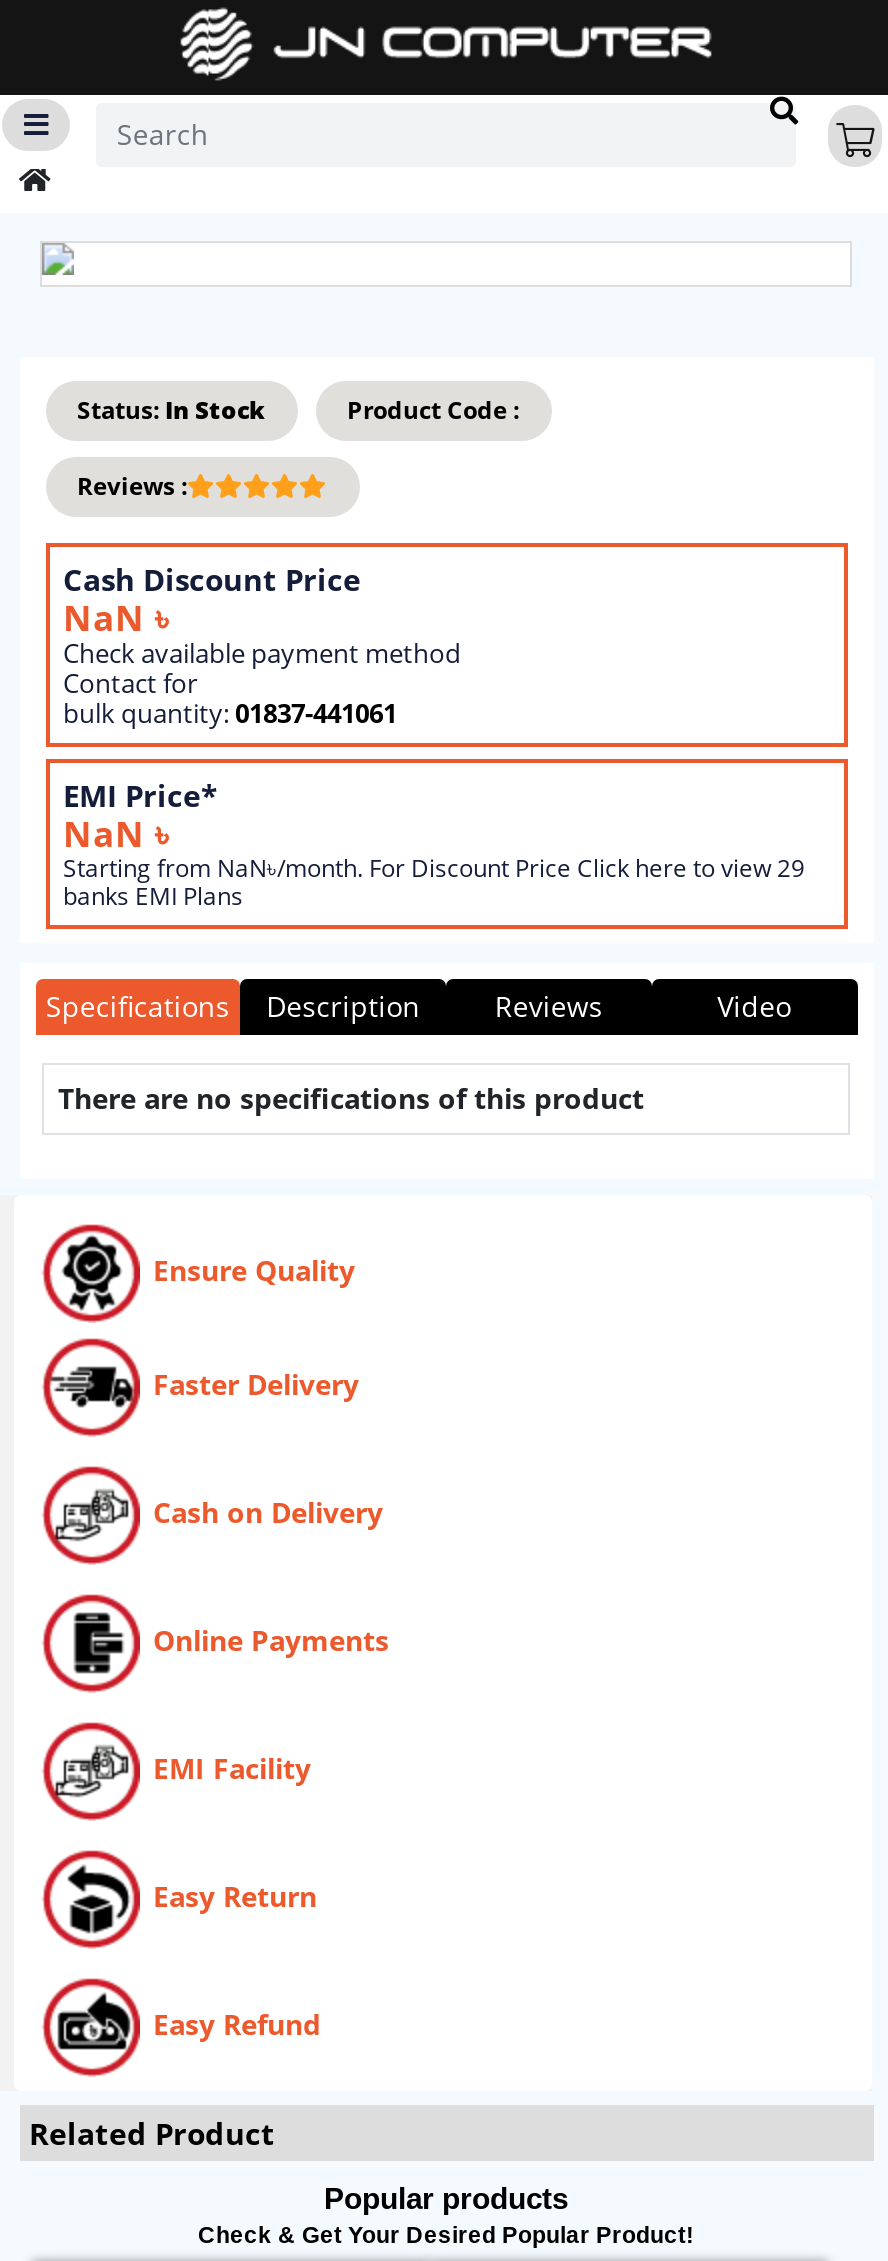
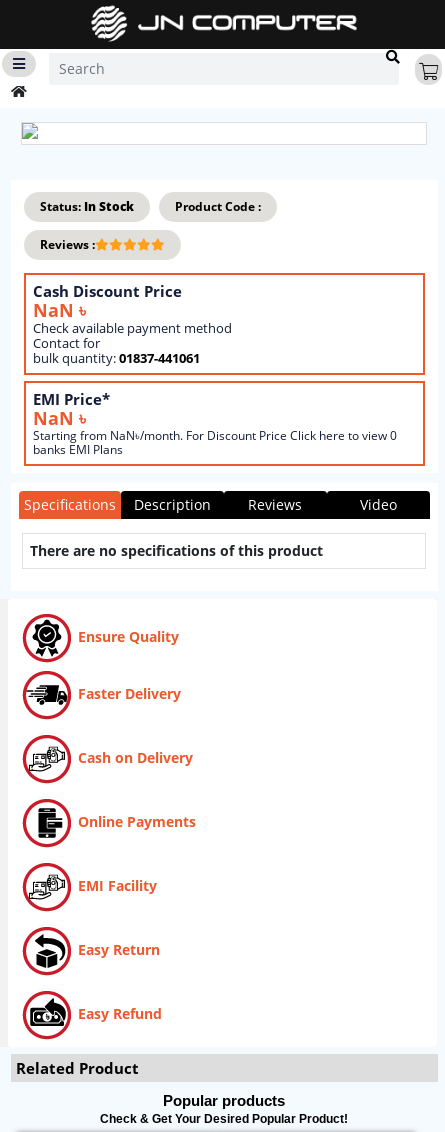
- Starting from NaN৳/month. For Discount Price Click here to view 29
+ Starting from NaN৳/month. For Discount Price Click here to view 0
